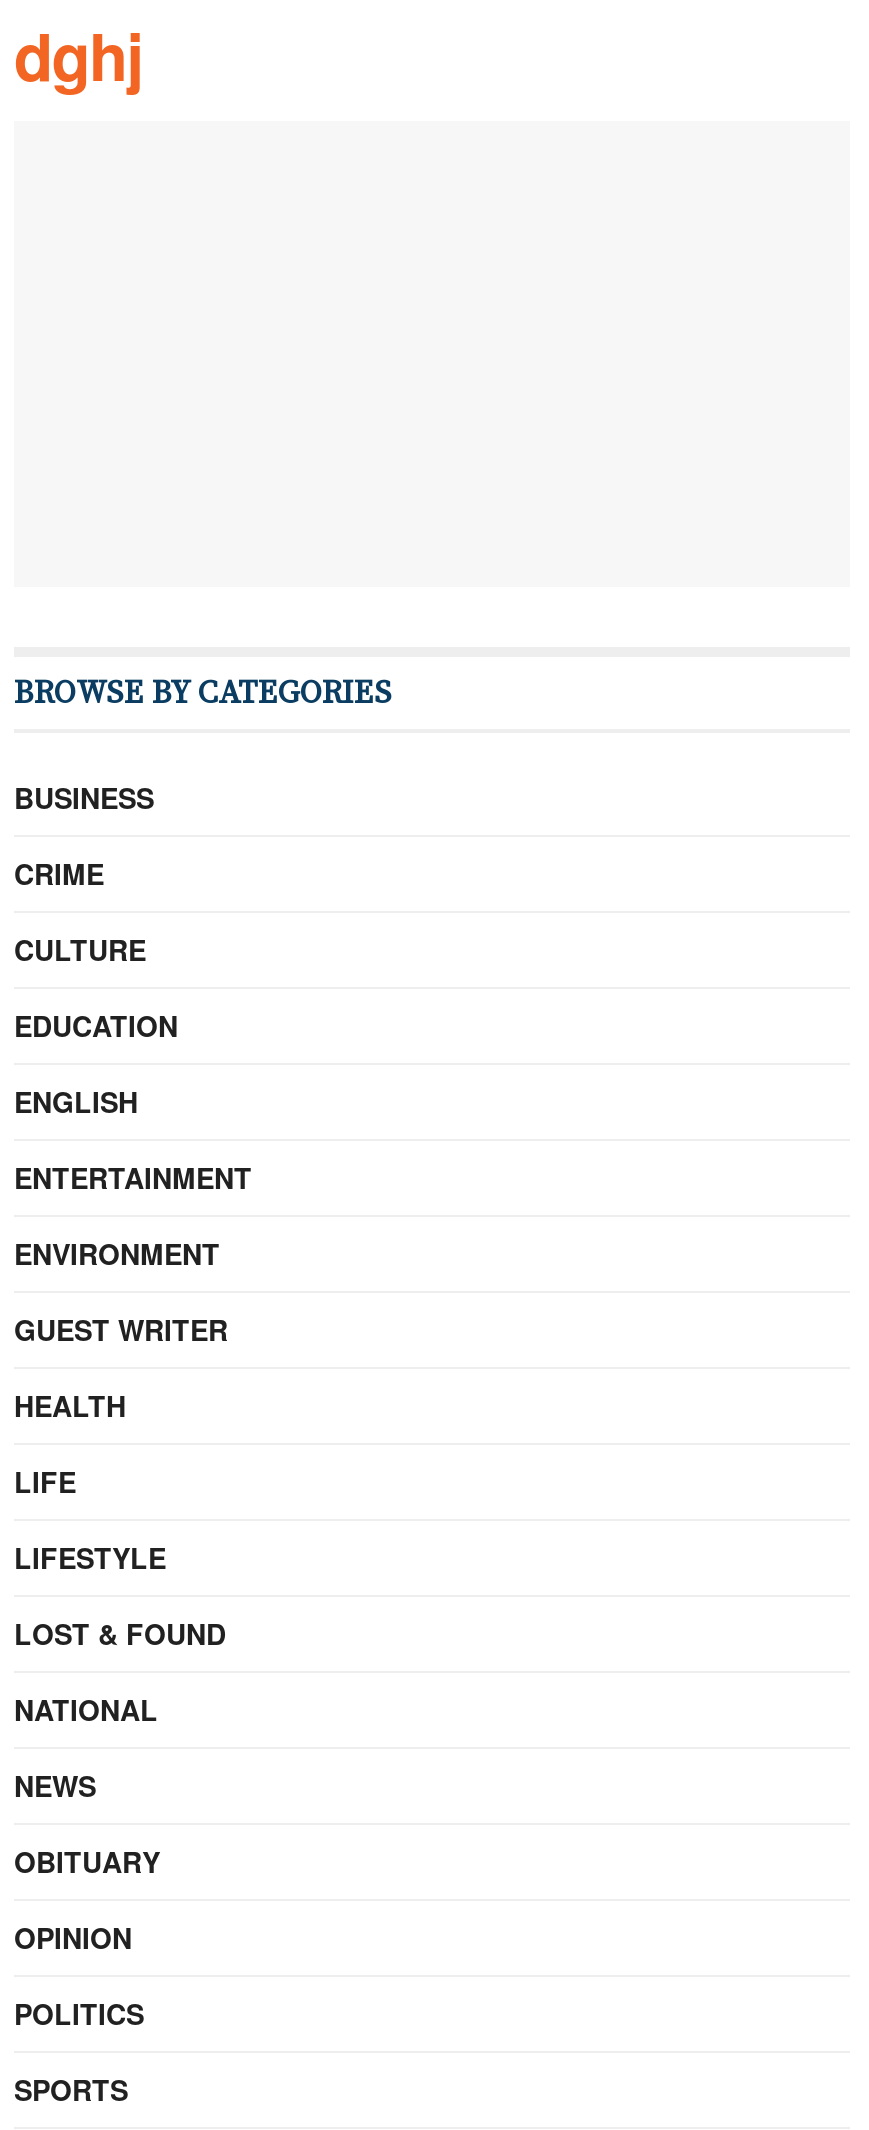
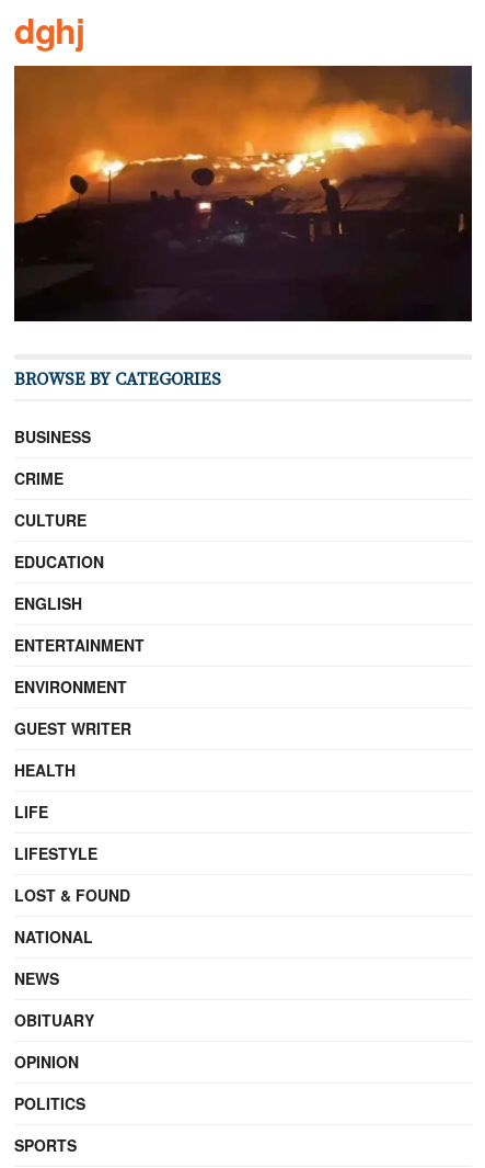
+ [image]
